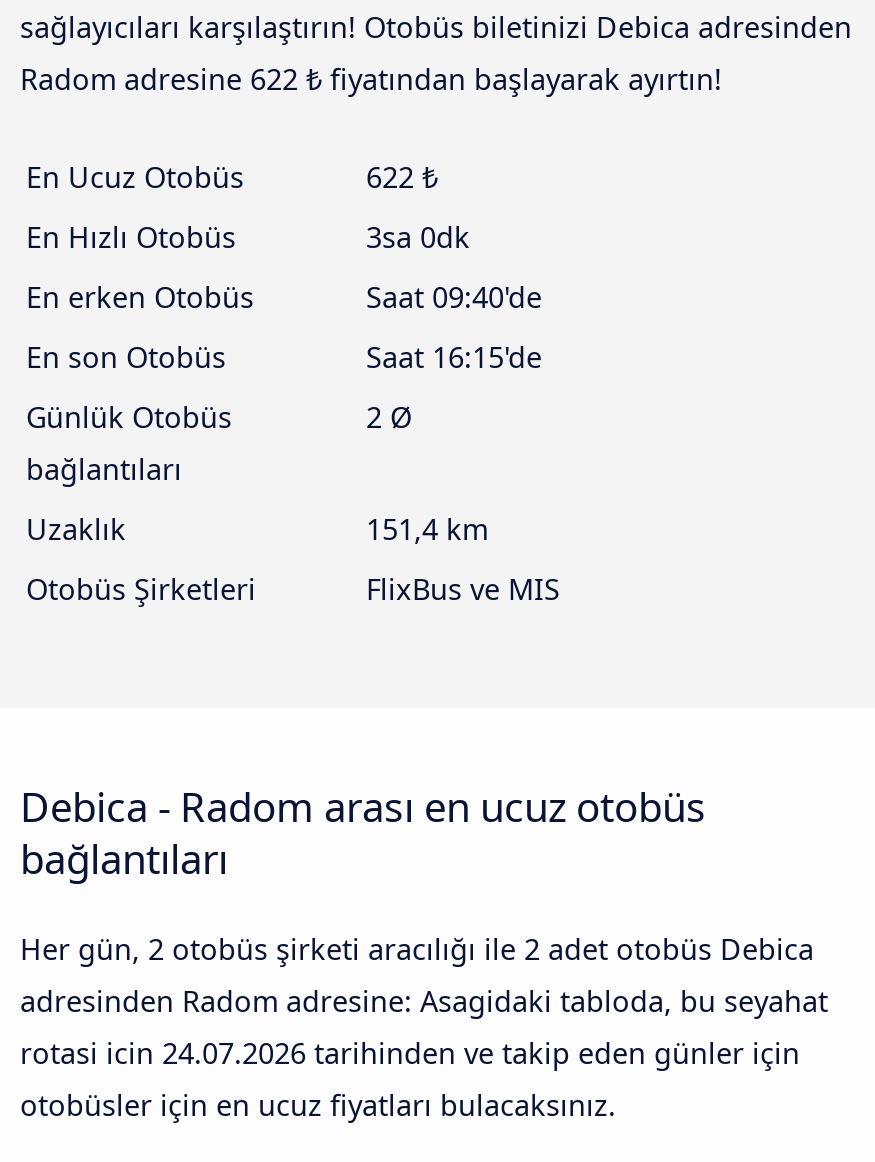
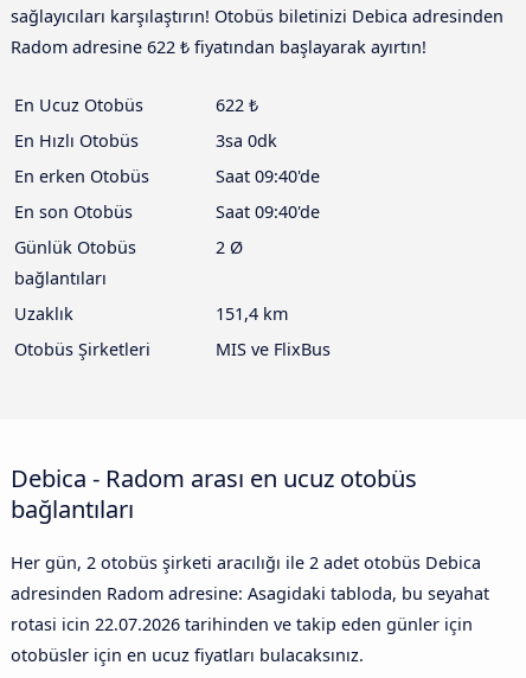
- Saat 16:15'de
+ Saat 09:40'de

- FlixBus ve MIS
+ MIS ve FlixBus

- rotasi icin 24.07.2026 tarihinden ve takip eden günler için
+ rotasi icin 22.07.2026 tarihinden ve takip eden günler için
